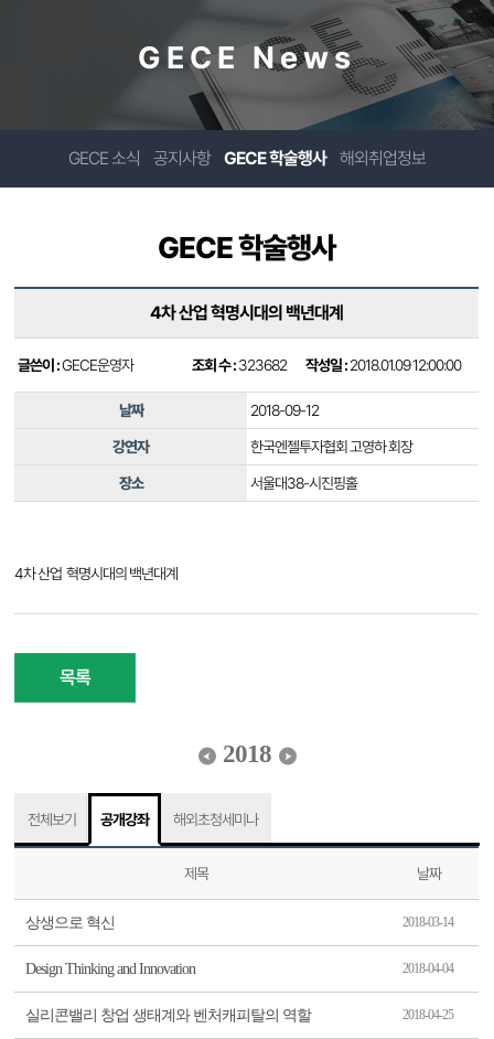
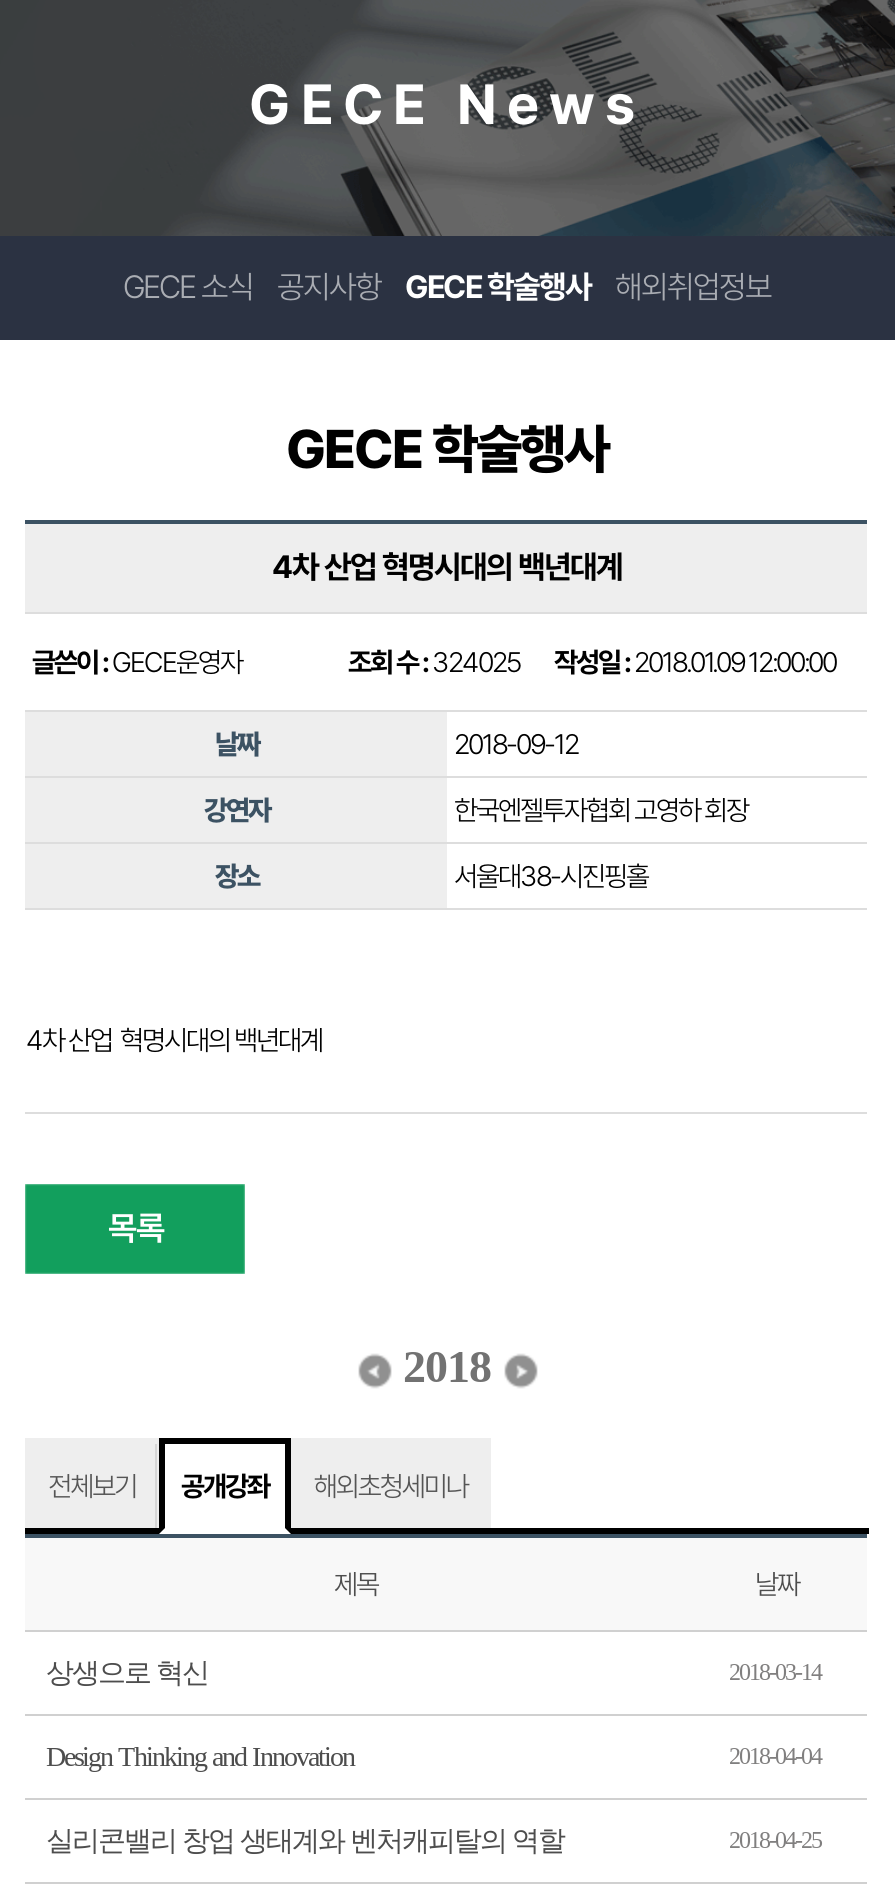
- 조회 수 : 323682 작성일 : 2018.01.09 12:00:00
+ 조회 수 : 324025 작성일 : 2018.01.09 12:00:00
